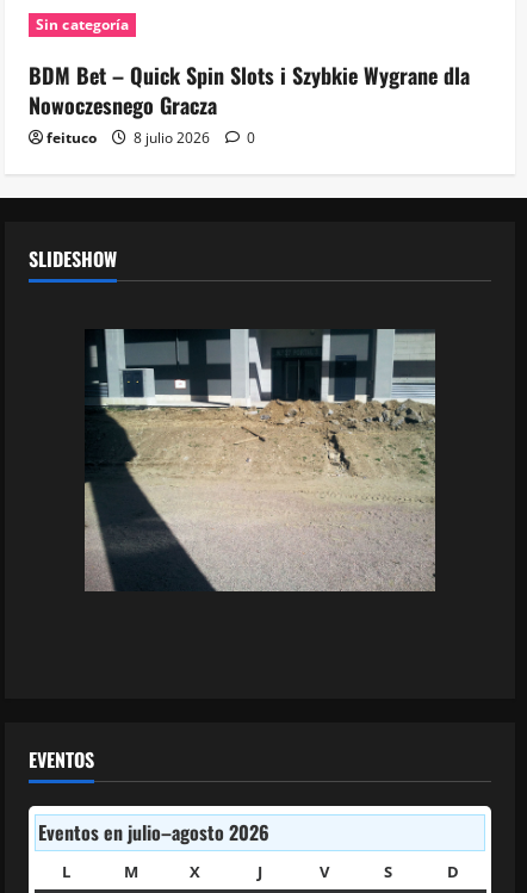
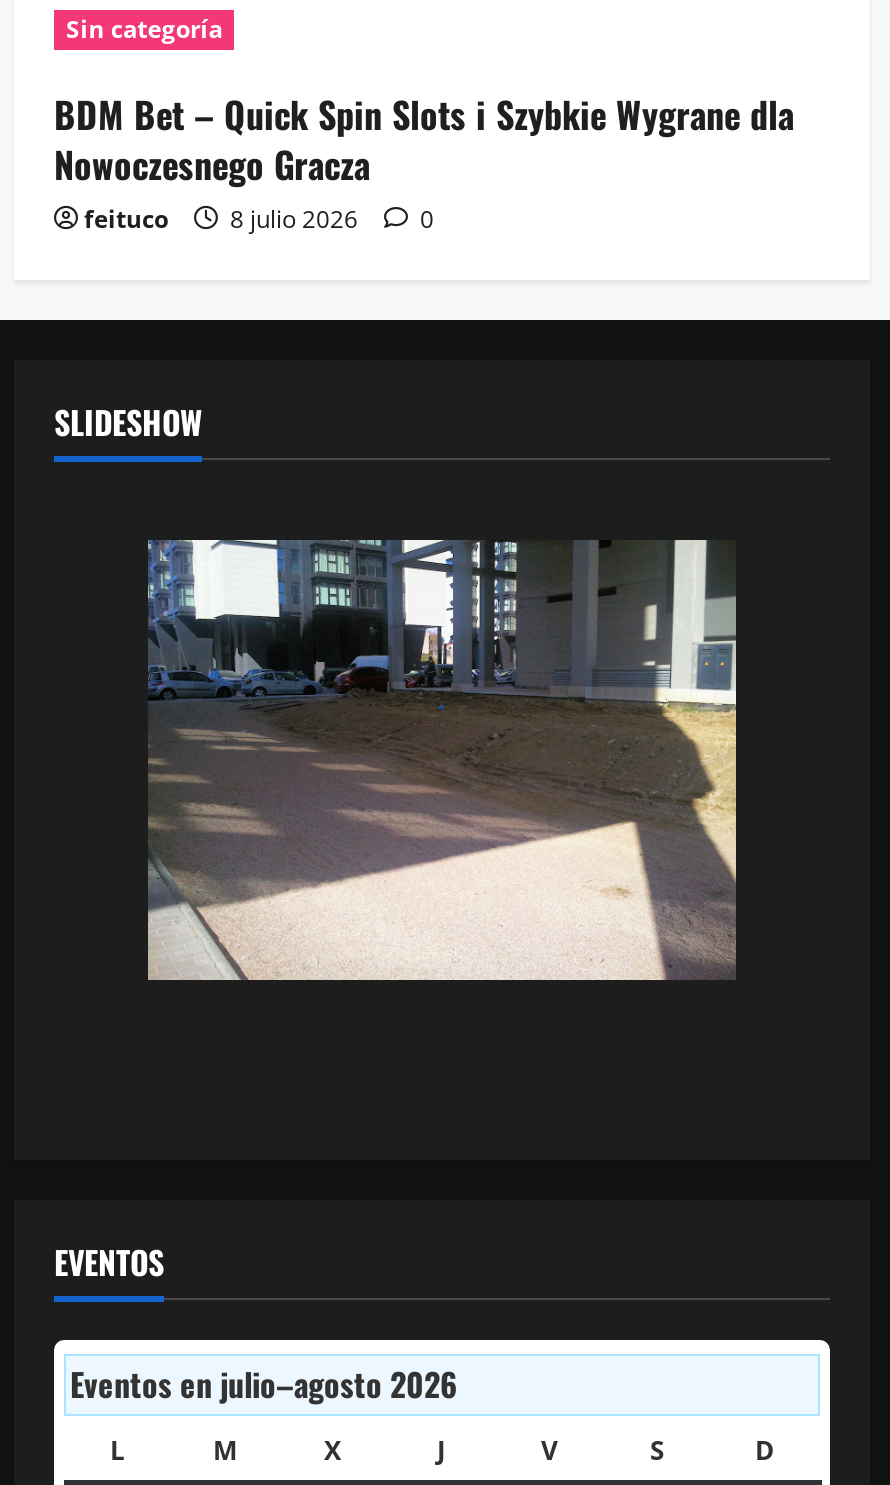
- [image]
+ [image]
